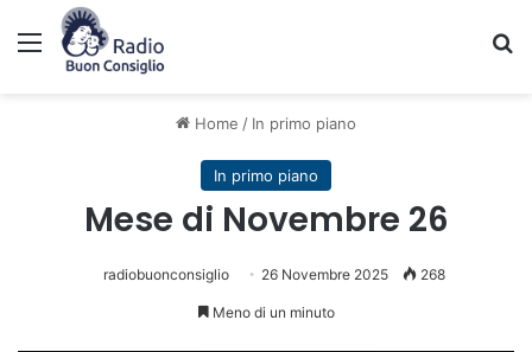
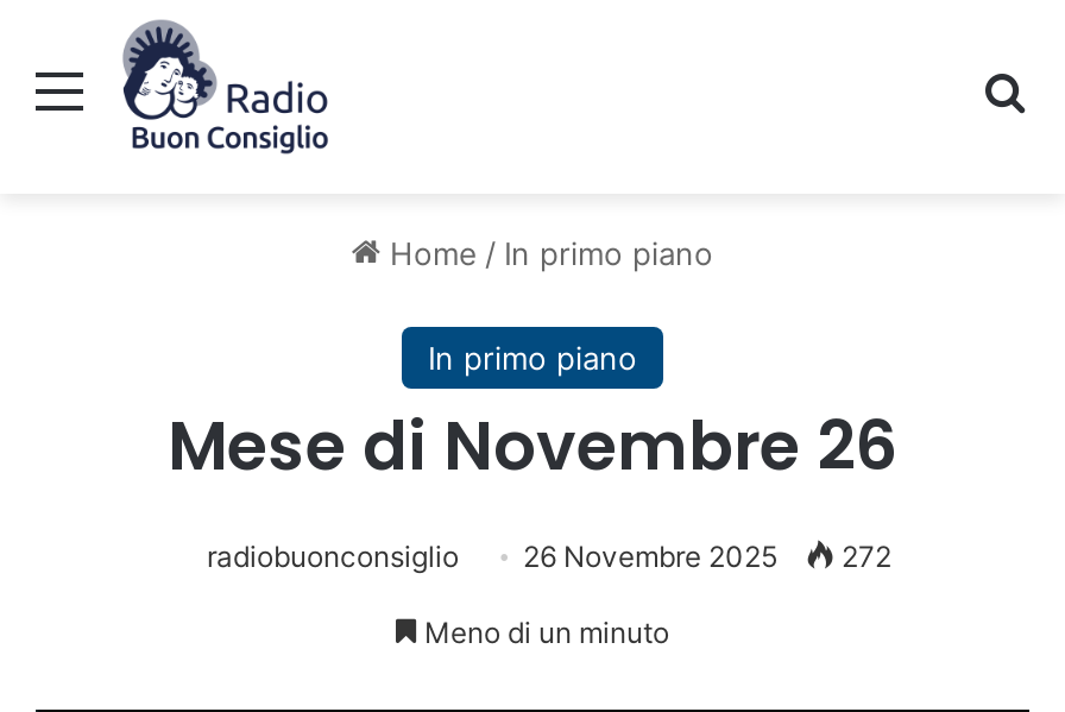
- radiobuonconsiglio 26 Novembre 2025 268
+ radiobuonconsiglio 26 Novembre 2025 272
